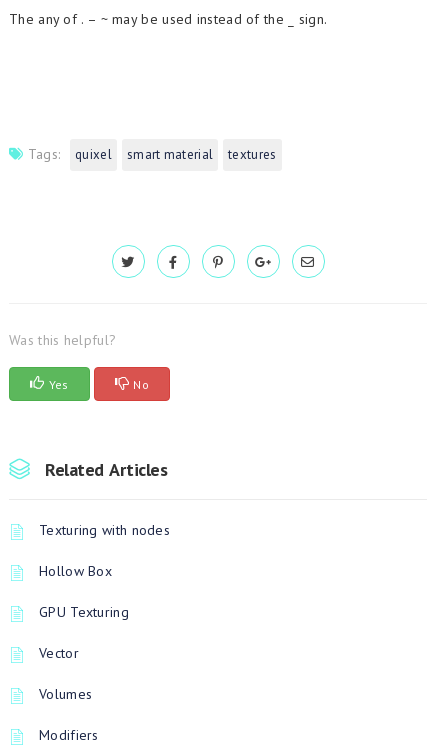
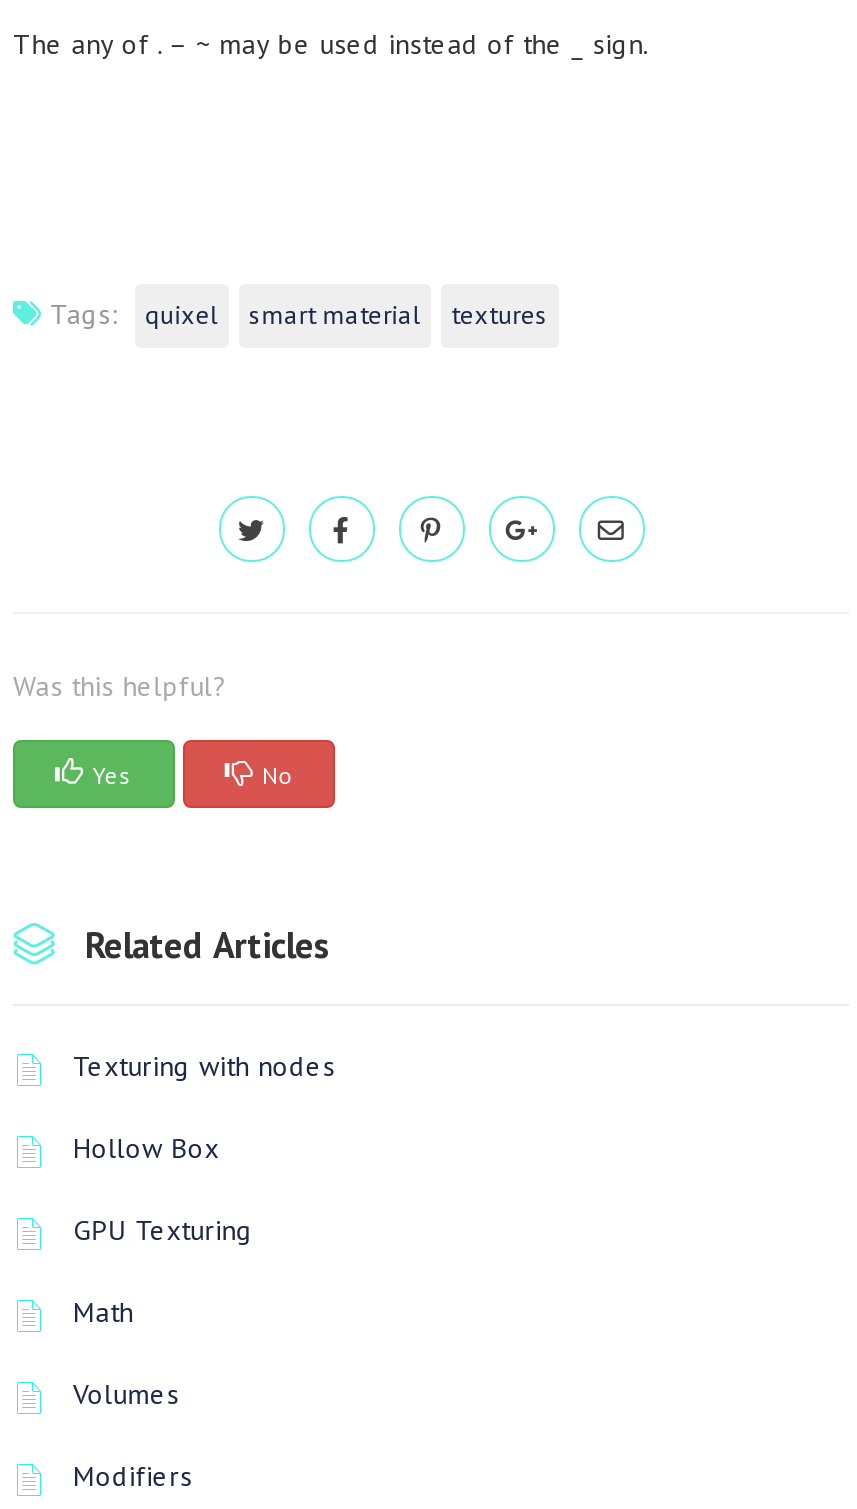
- Vector
+ Math
